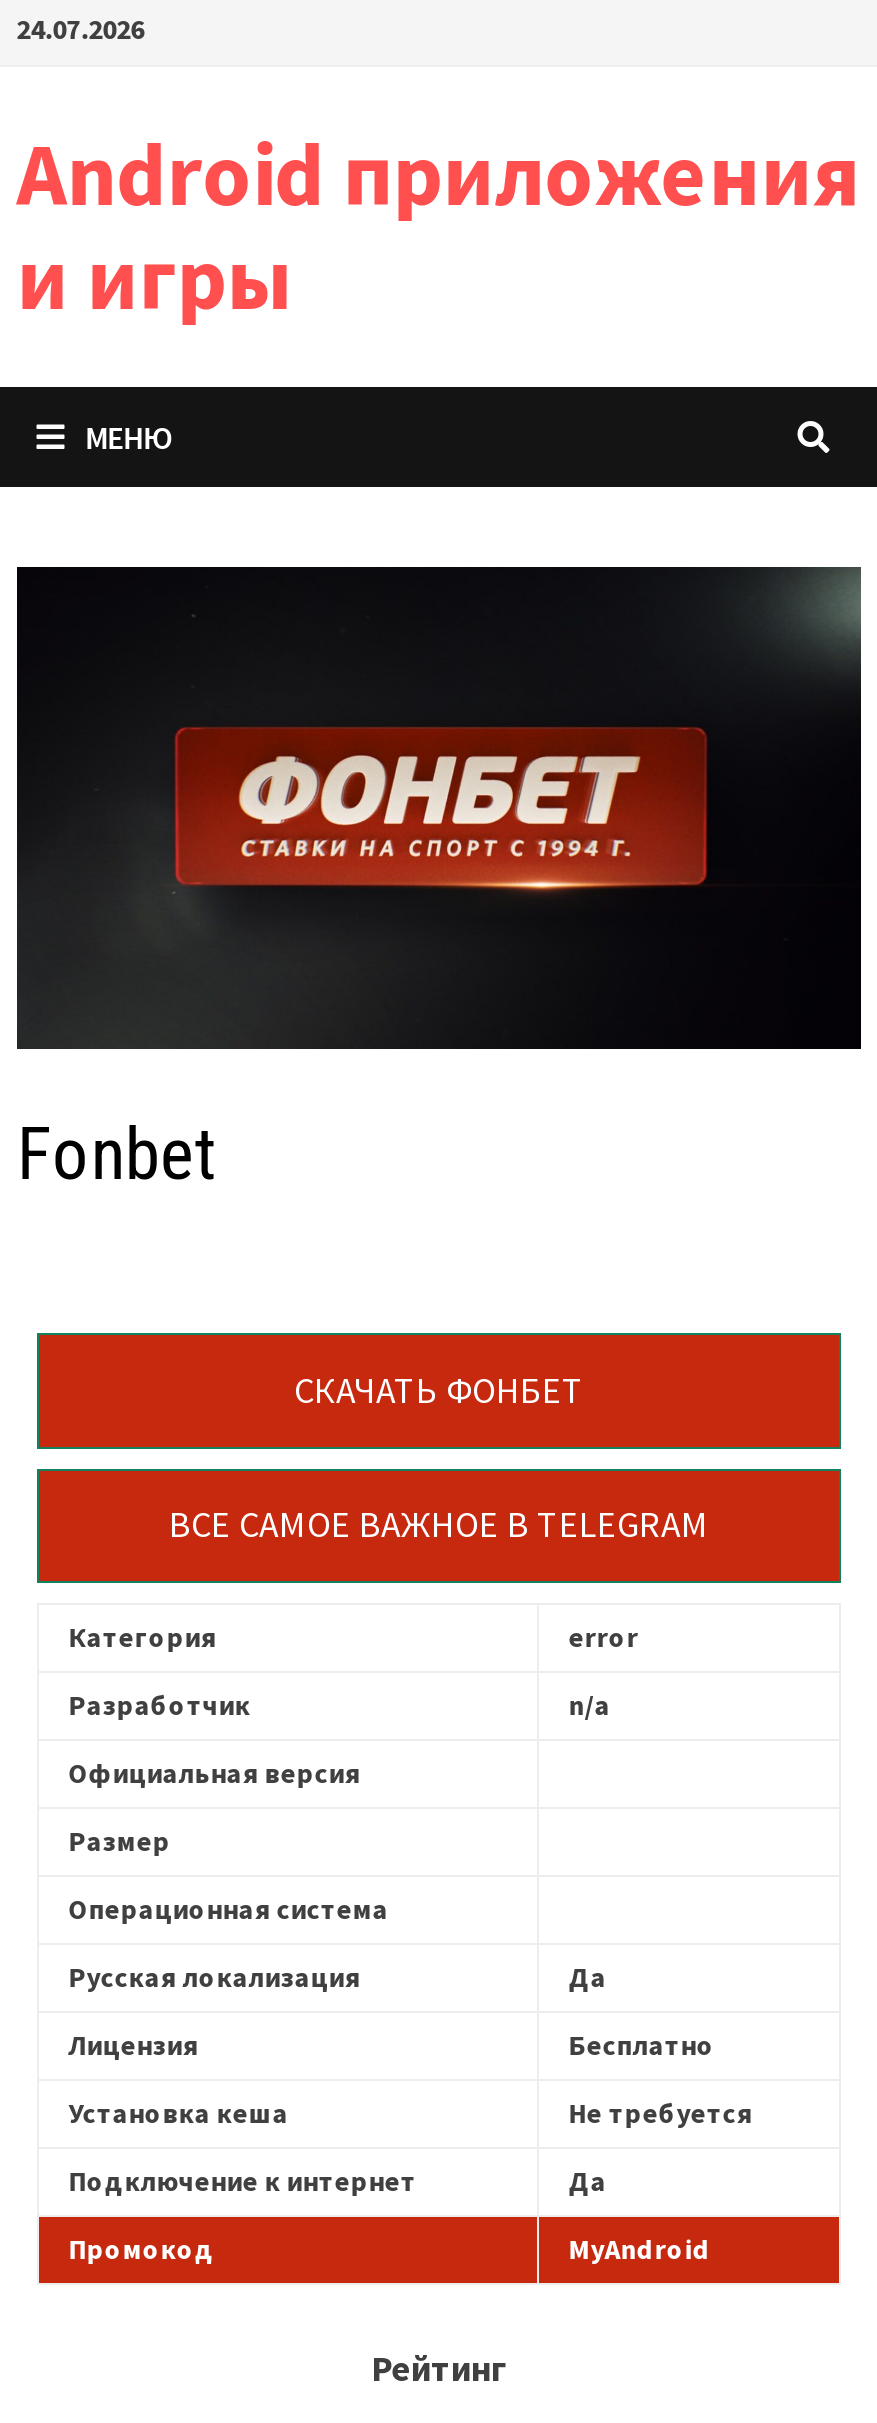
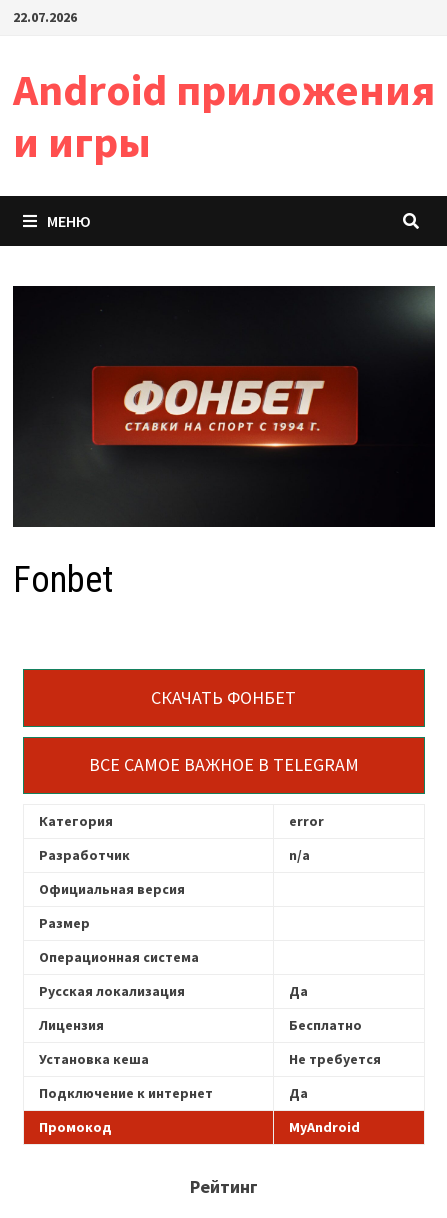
- 24.07.2026
+ 22.07.2026
